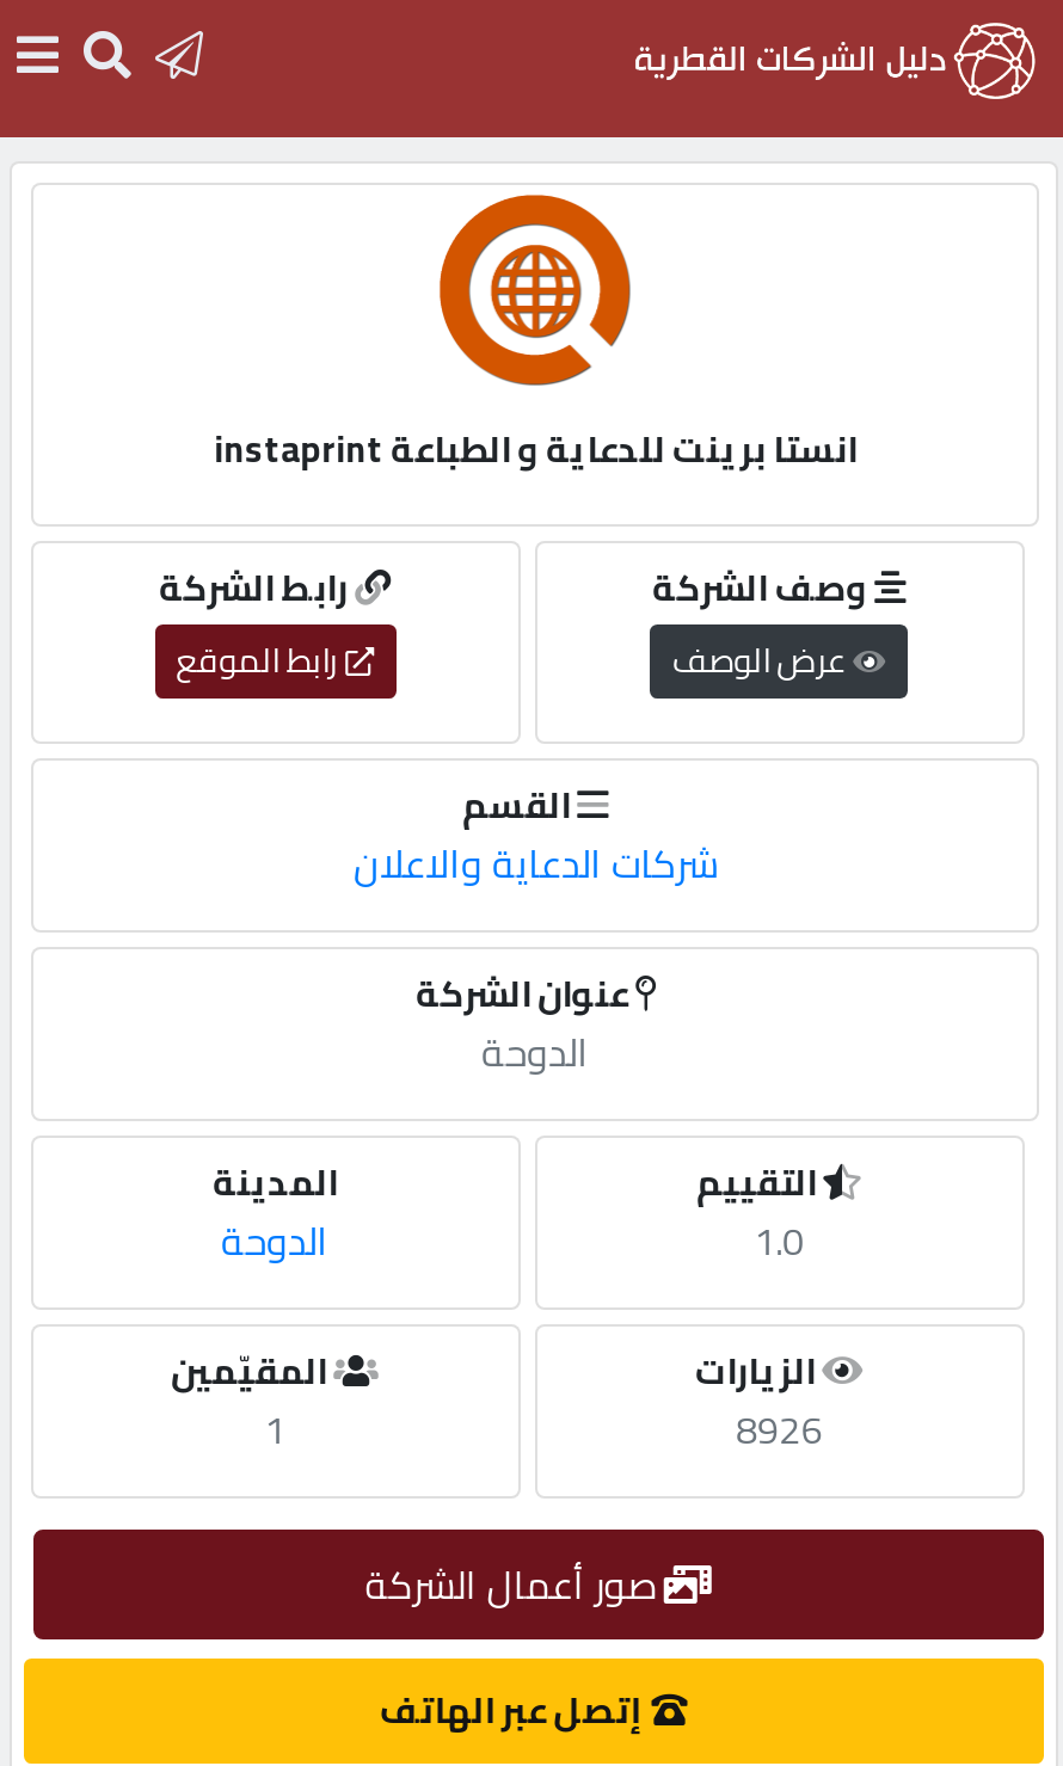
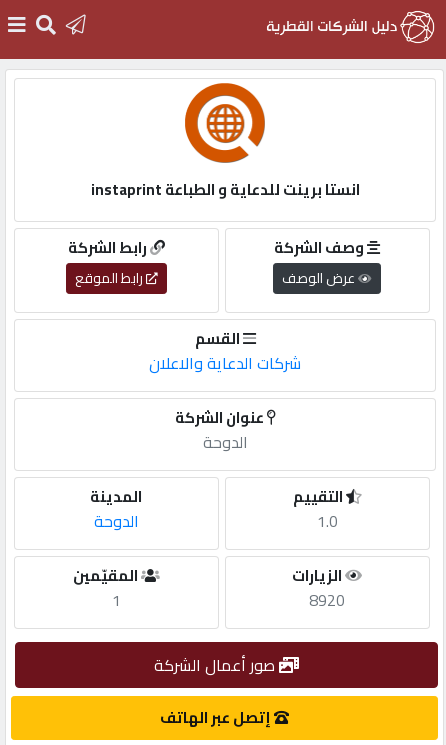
- 8926
+ 8920
